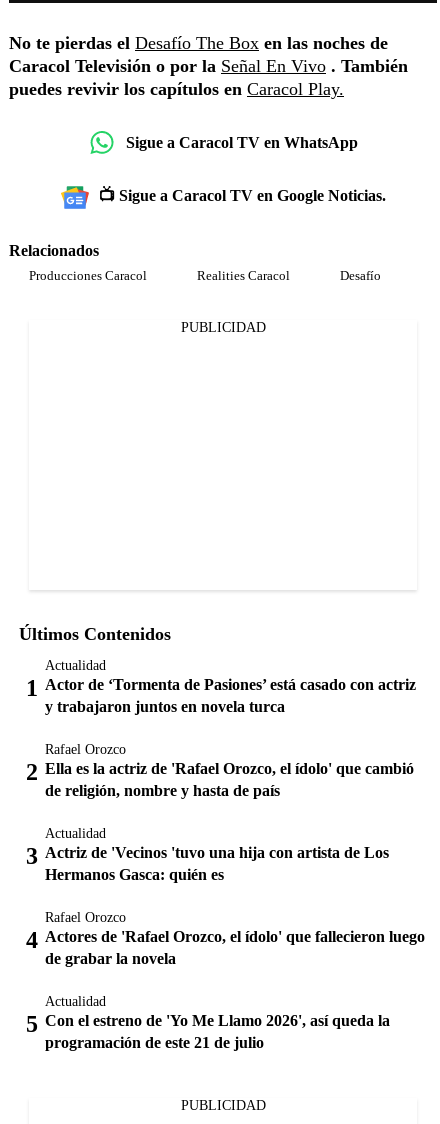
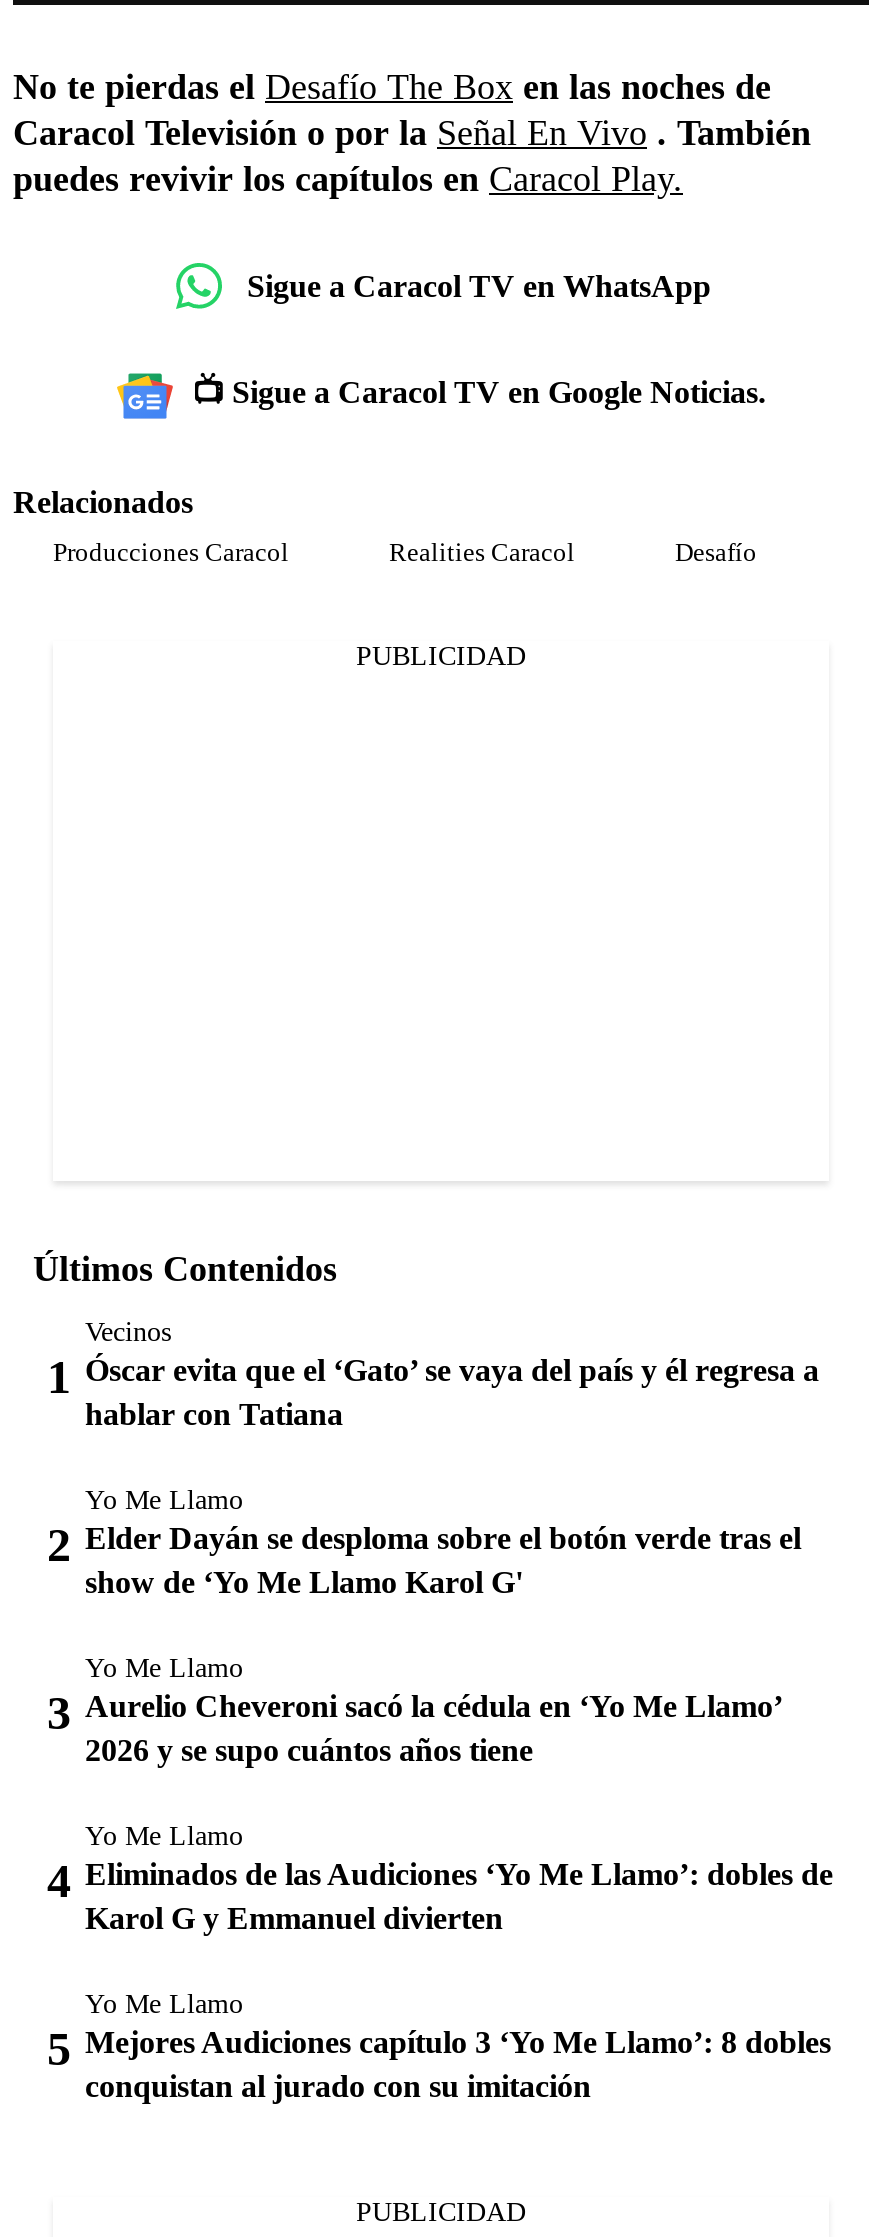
- Actualidad
- Actor de ‘Tormenta de Pasiones’ está casado con actriz
- y trabajaron juntos en novela turca
+ Vecinos
+ Óscar evita que el ‘Gato’ se vaya del país y él regresa a
+ hablar con Tatiana

- Rafael Orozco
- Ella es la actriz de 'Rafael Orozco, el ídolo' que cambió
- de religión, nombre y hasta de país
+ Yo Me Llamo
+ Elder Dayán se desploma sobre el botón verde tras el
+ show de ‘Yo Me Llamo Karol G'

- Actualidad
- Actriz de 'Vecinos 'tuvo una hija con artista de Los
- Hermanos Gasca: quién es
+ Yo Me Llamo
+ Aurelio Cheveroni sacó la cédula en ‘Yo Me Llamo’
+ 2026 y se supo cuántos años tiene

- Rafael Orozco
- Actores de 'Rafael Orozco, el ídolo' que fallecieron luego
- de grabar la novela
+ Yo Me Llamo
+ Eliminados de las Audiciones ‘Yo Me Llamo’: dobles de
+ Karol G y Emmanuel divierten

- Actualidad
- Con el estreno de 'Yo Me Llamo 2026', así queda la
- programación de este 21 de julio
+ Yo Me Llamo
+ Mejores Audiciones capítulo 3 ‘Yo Me Llamo’: 8 dobles
+ conquistan al jurado con su imitación
